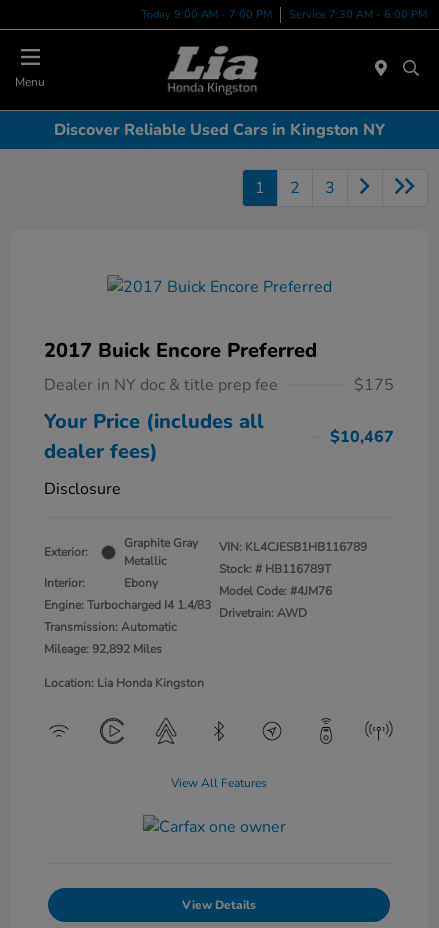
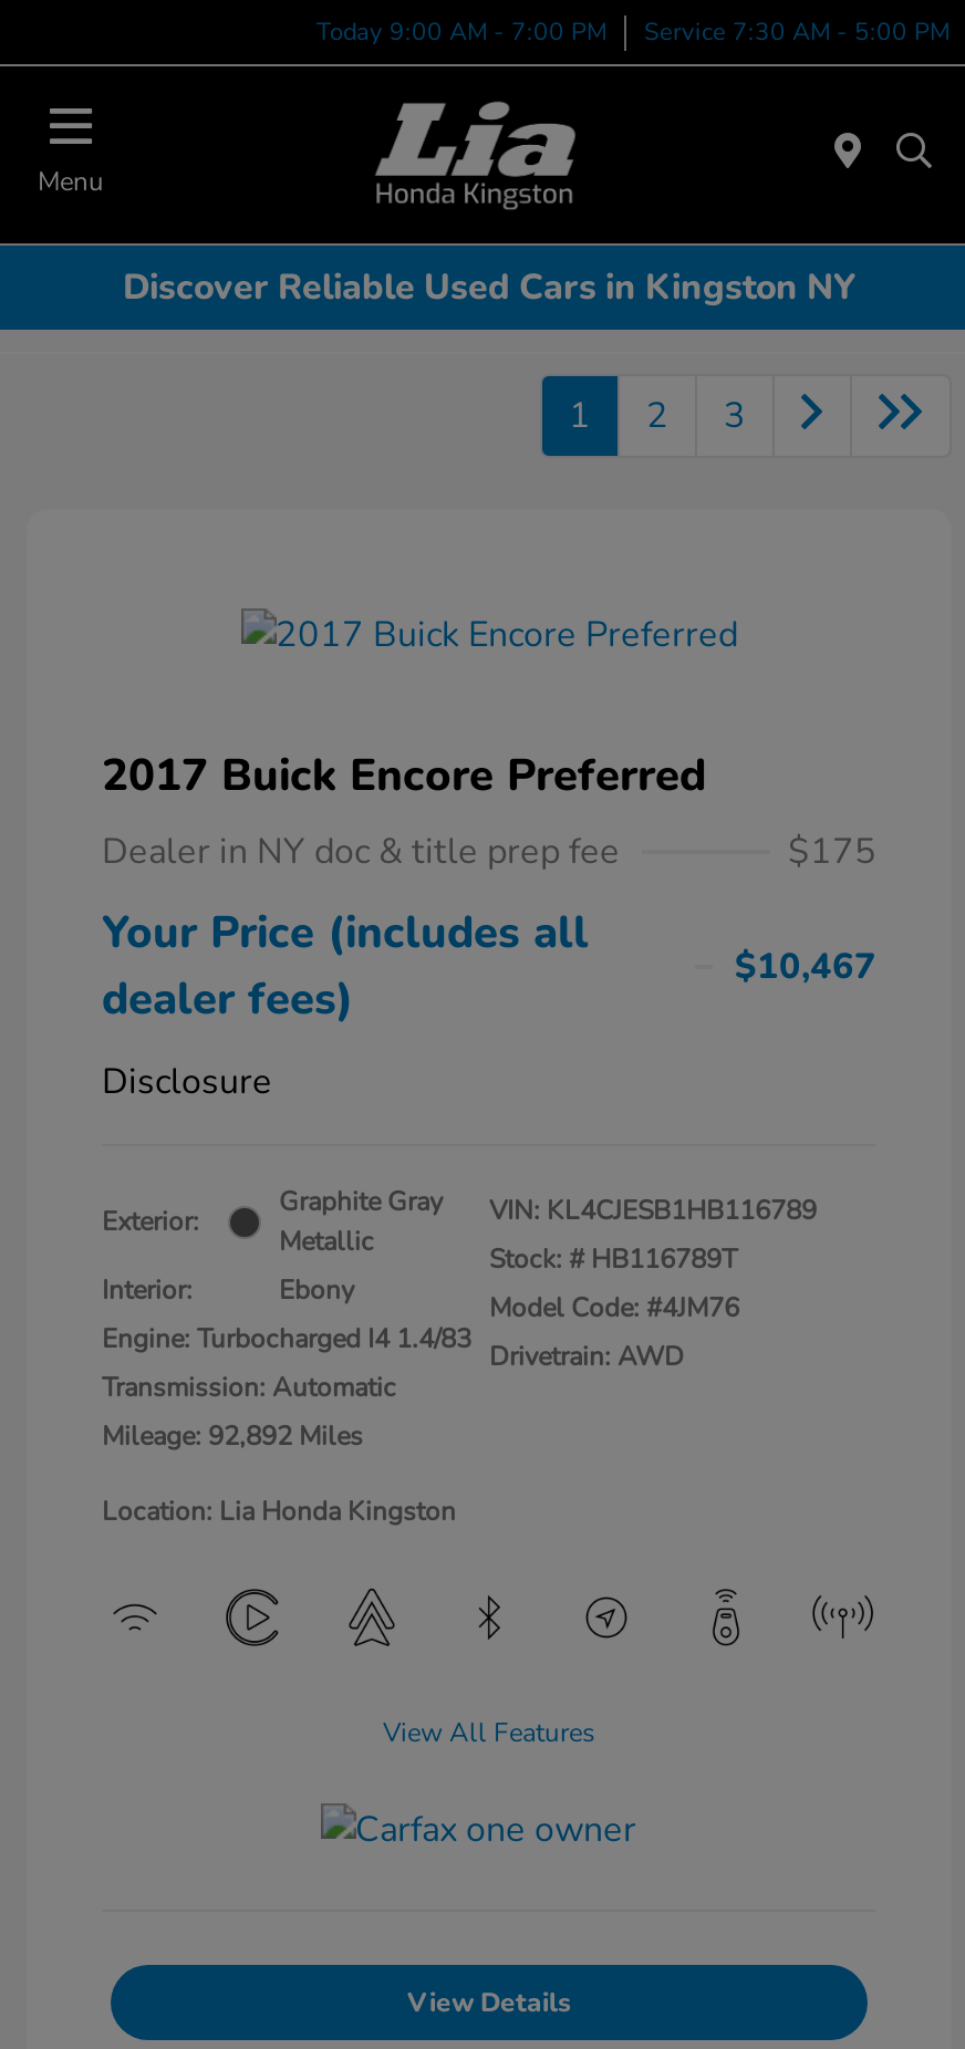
- Today 9:00 AM - 7:00 PM Service 7:30 AM - 6:00 PM
+ Today 9:00 AM - 7:00 PM Service 7:30 AM - 5:00 PM
